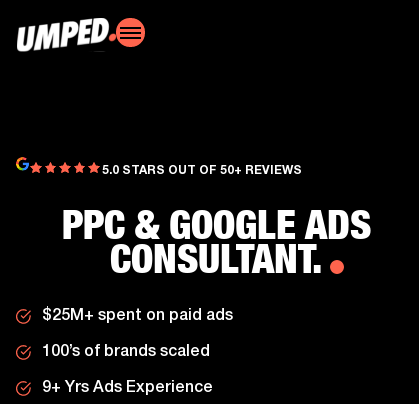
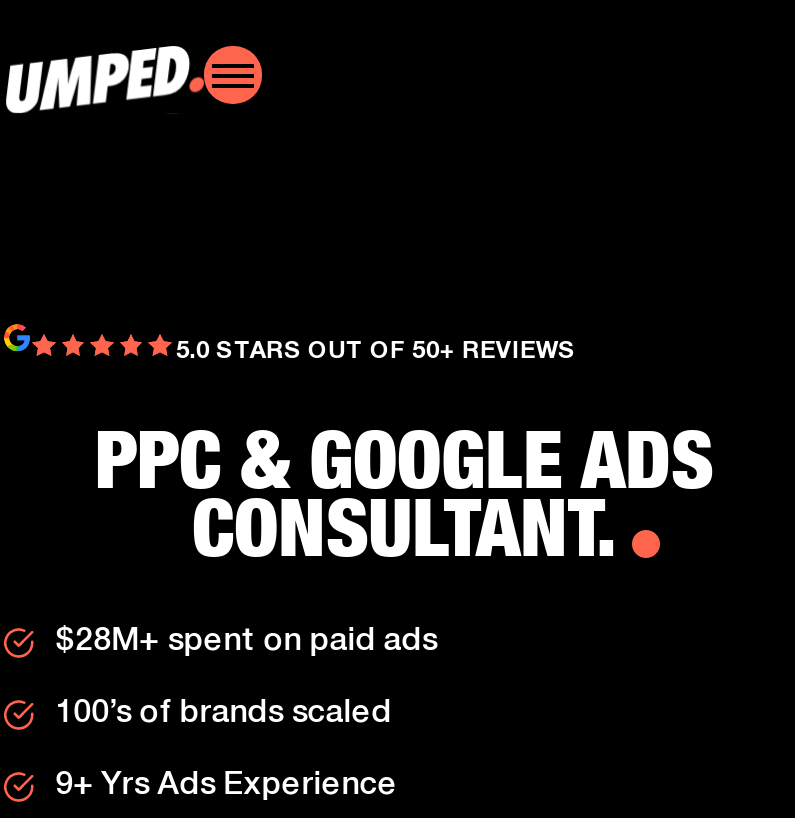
- $25M+ spent on paid ads
+ $28M+ spent on paid ads
